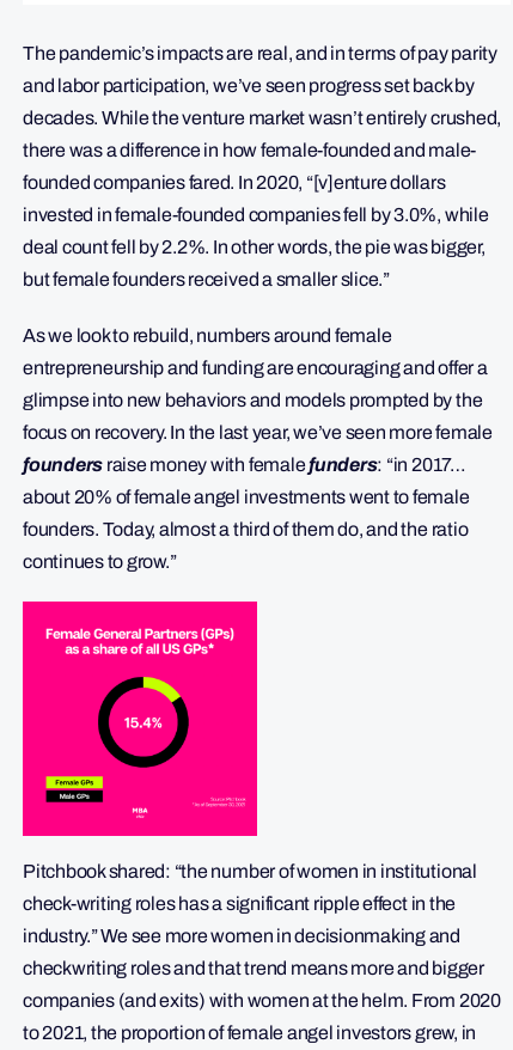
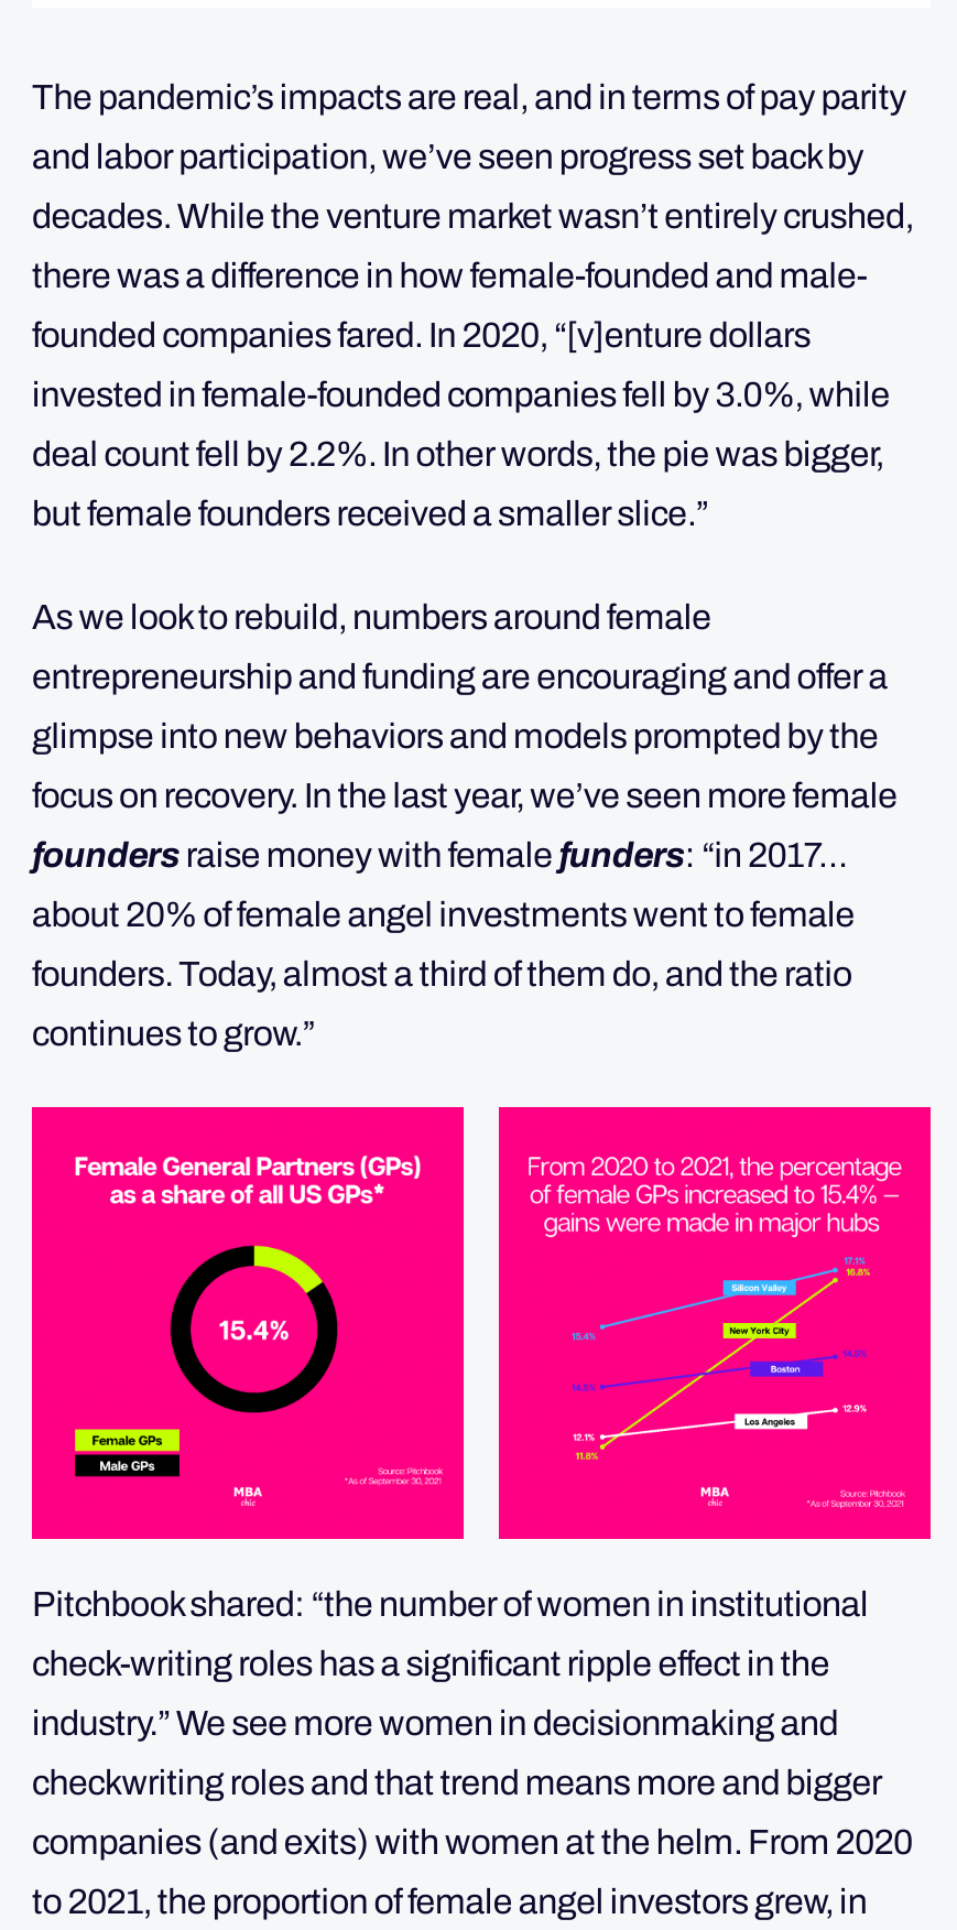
+ [image]
